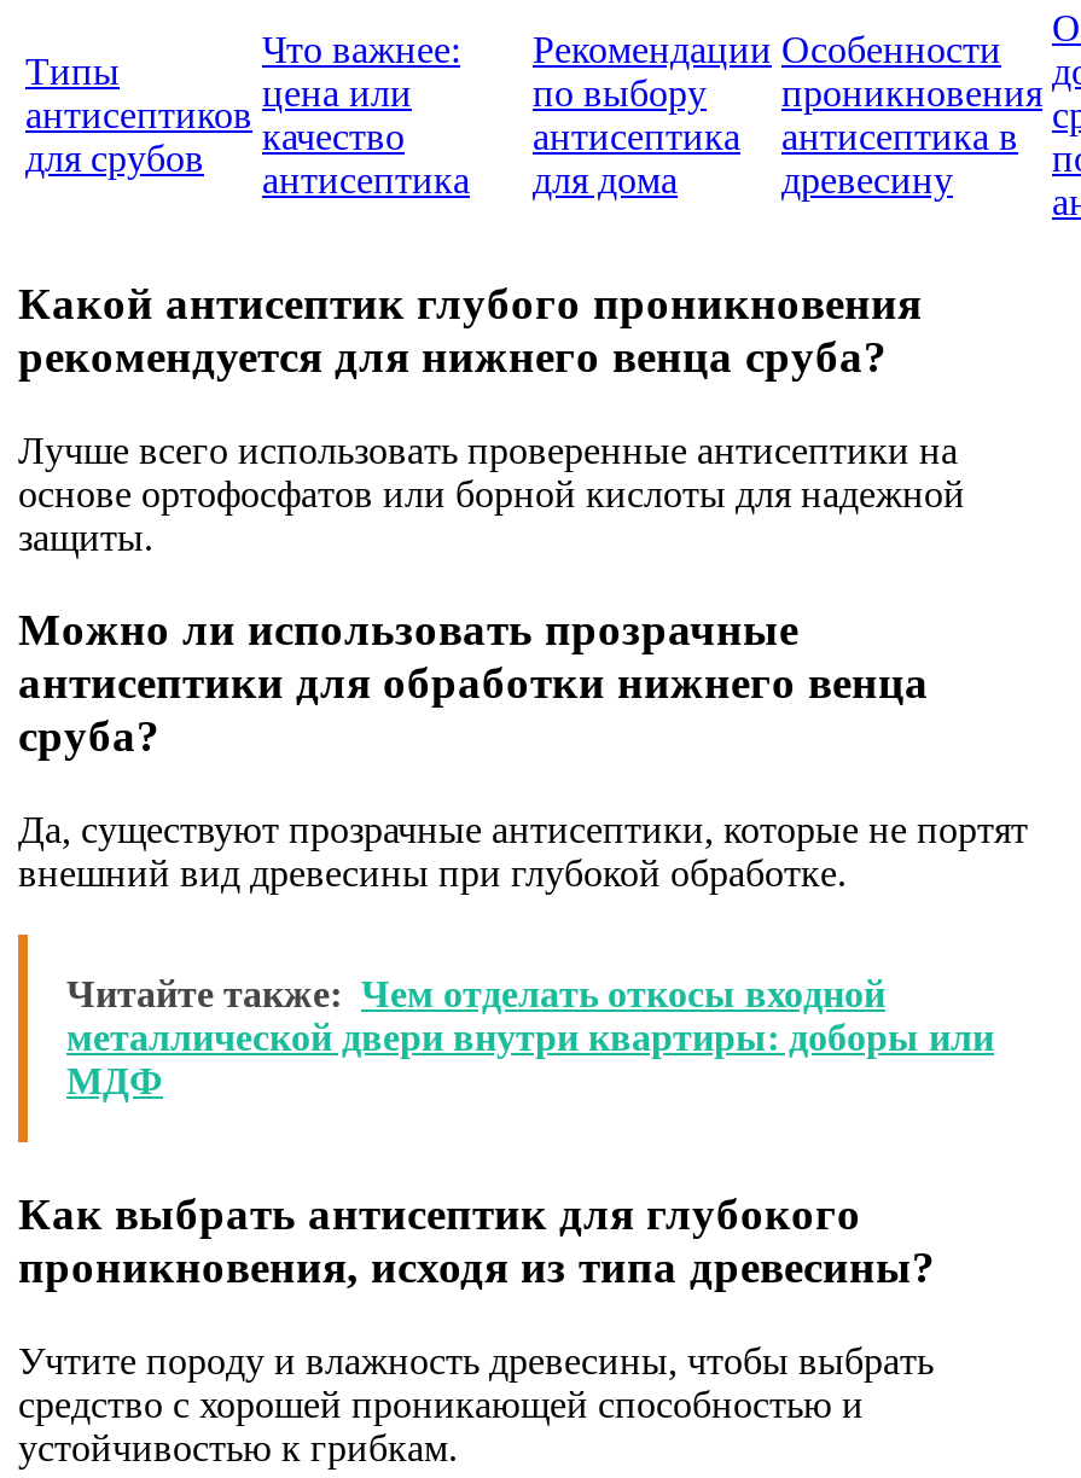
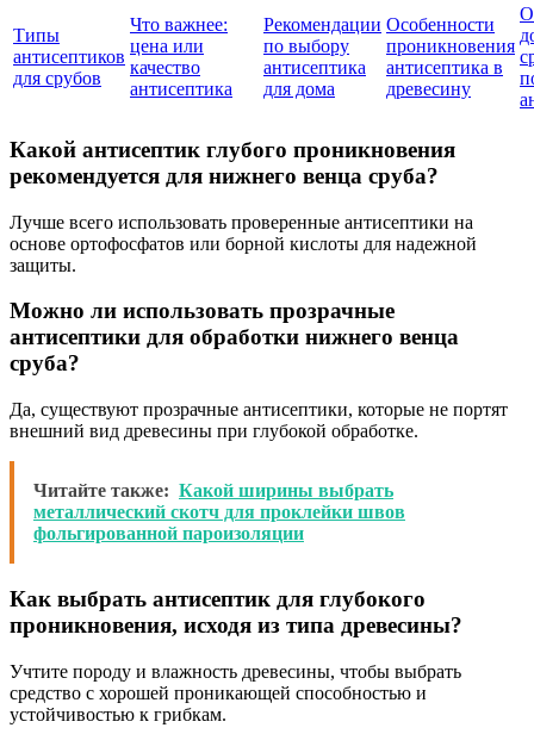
- Читайте также: Чем отделать откосы входной
- металлической двери внутри квартиры: доборы или
- МДФ
+ Читайте также: Какой ширины выбрать
+ металлический скотч для проклейки швов
+ фольгированной пароизоляции
